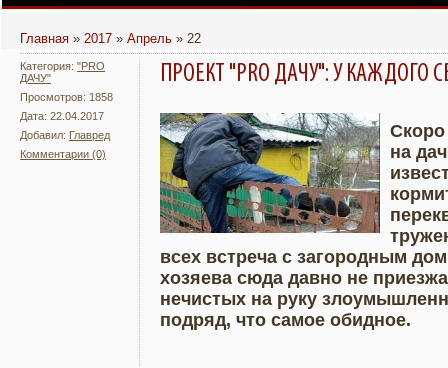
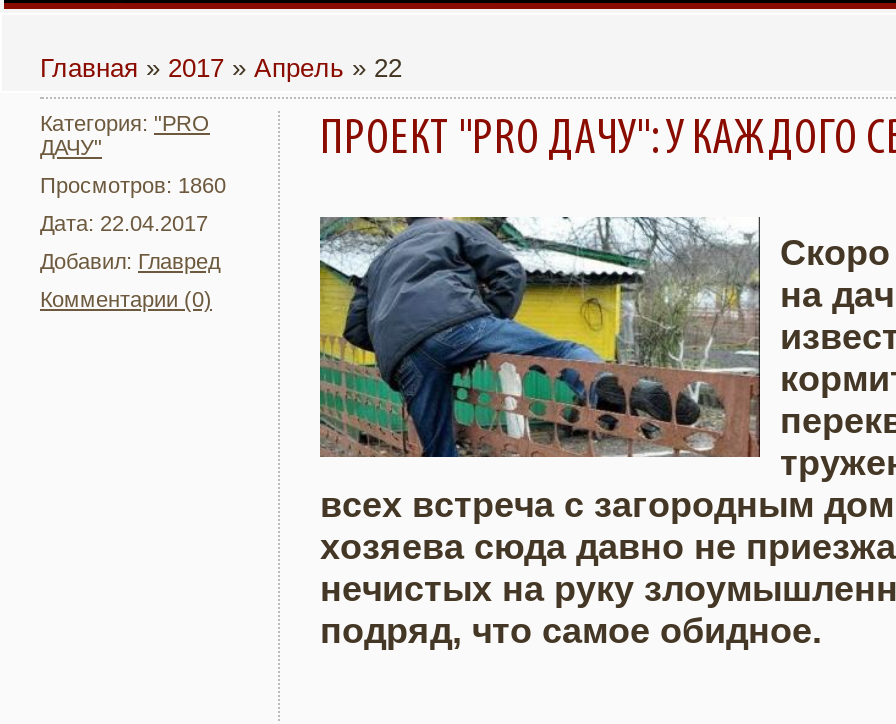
- Просмотров: 1858
+ Просмотров: 1860
